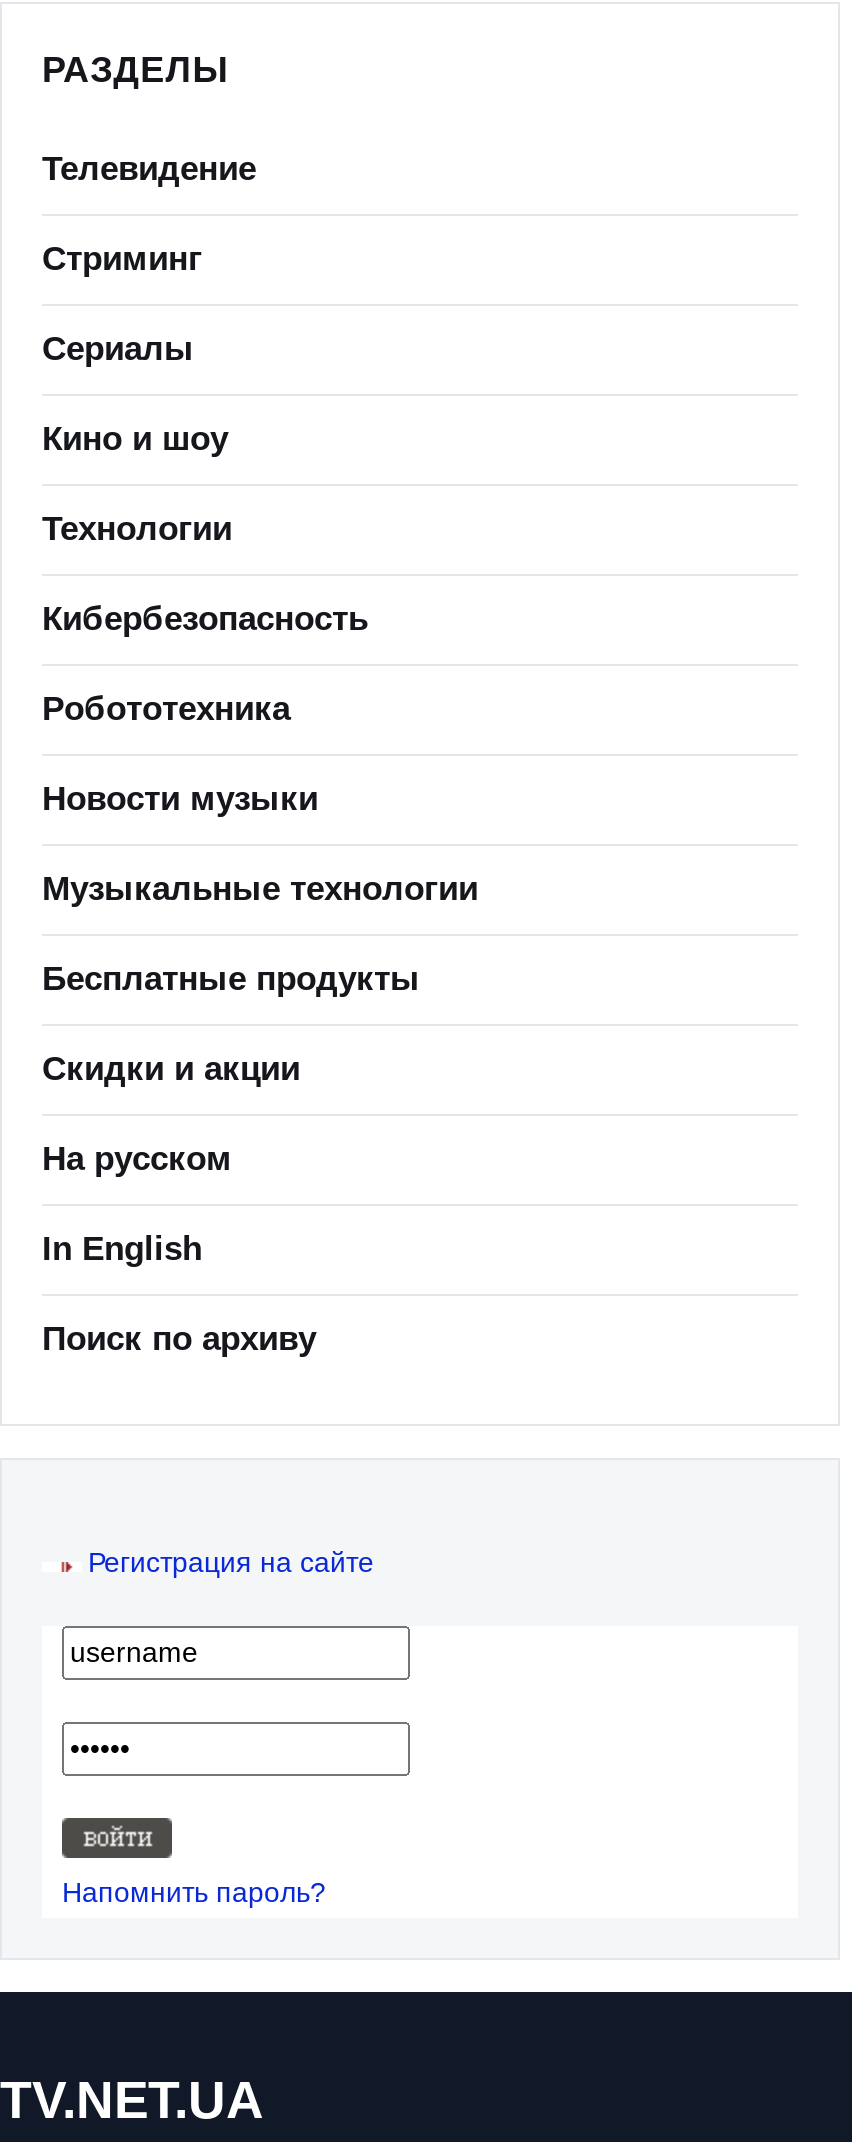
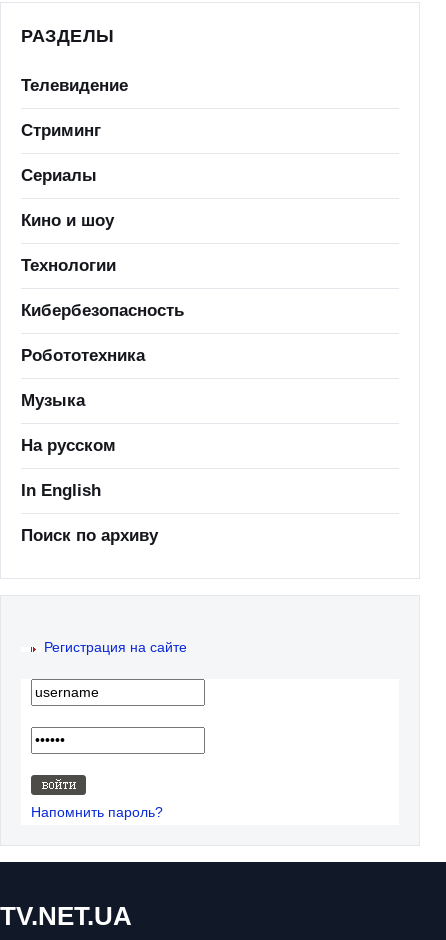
- Новости музыки
- Музыкальные технологии
- Бесплатные продукты
- Скидки и акции
+ Музыка
